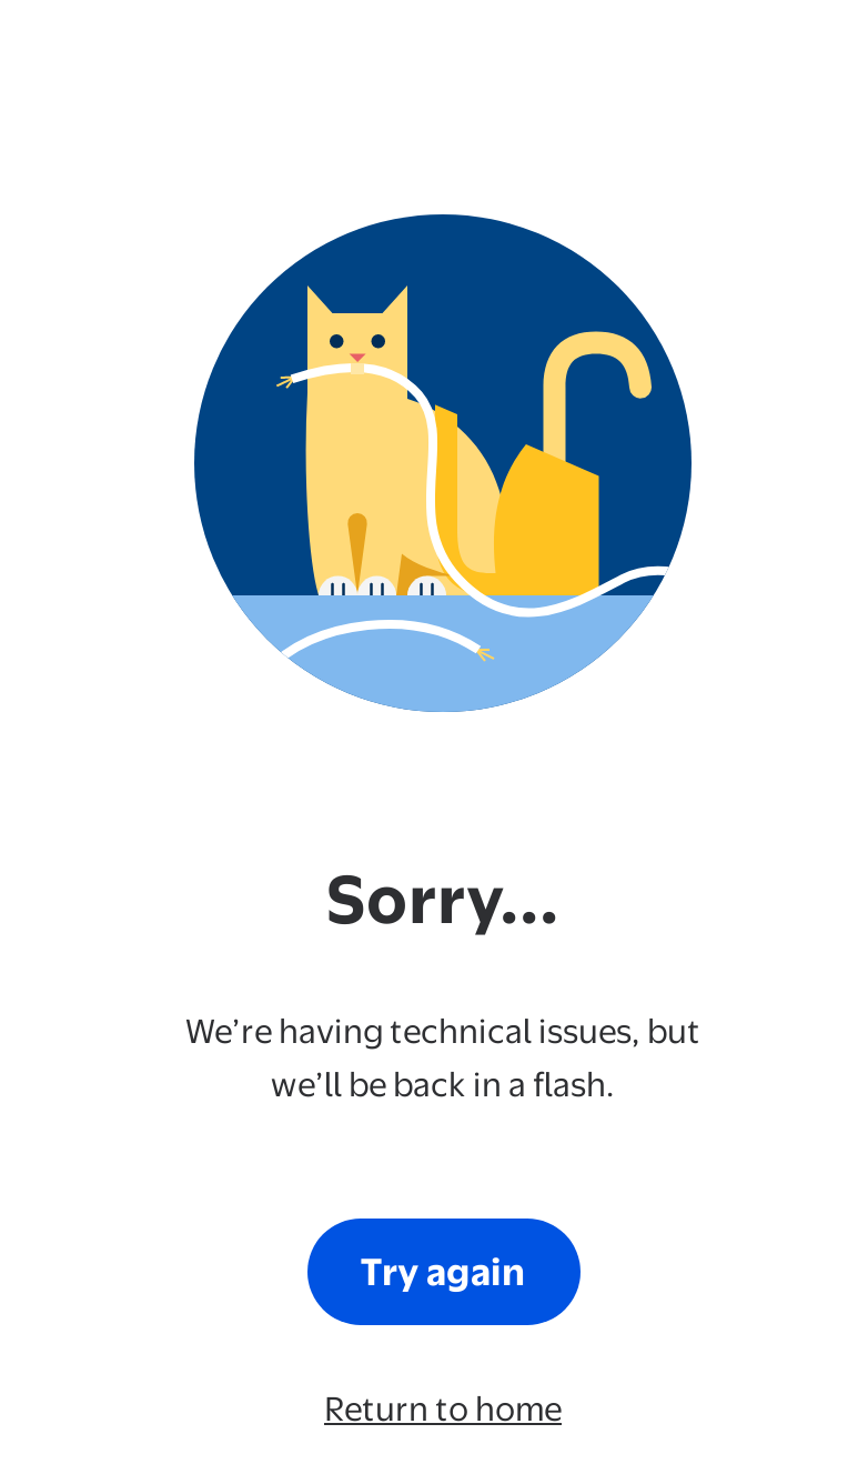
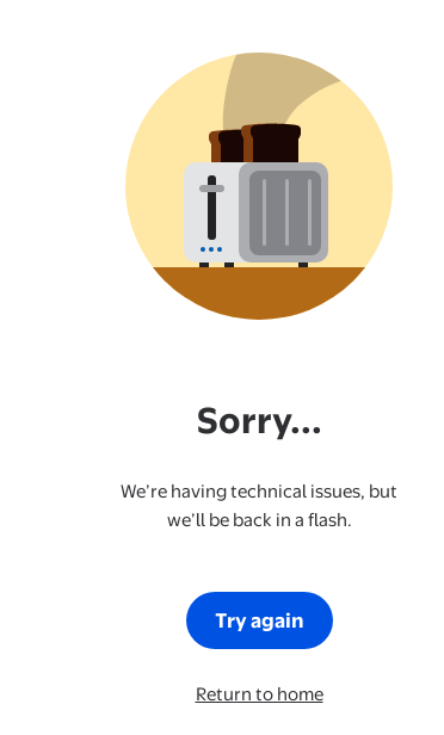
- [image]
+ [image]
